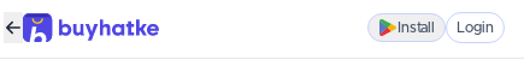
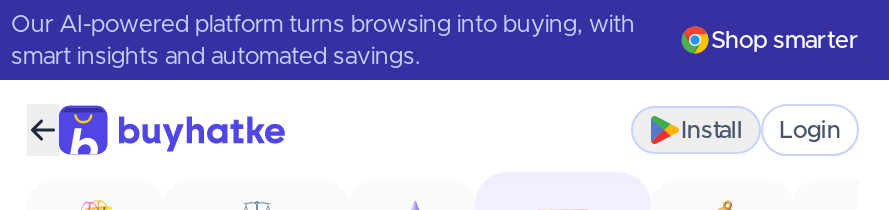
+ Our AI-powered platform turns browsing into buying, with
+ smart insights and automated savings.

+ Shop smarter
